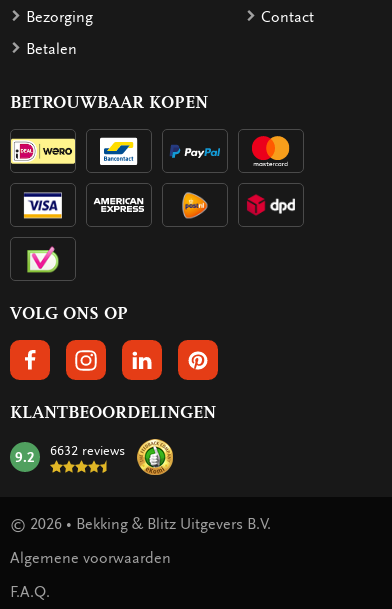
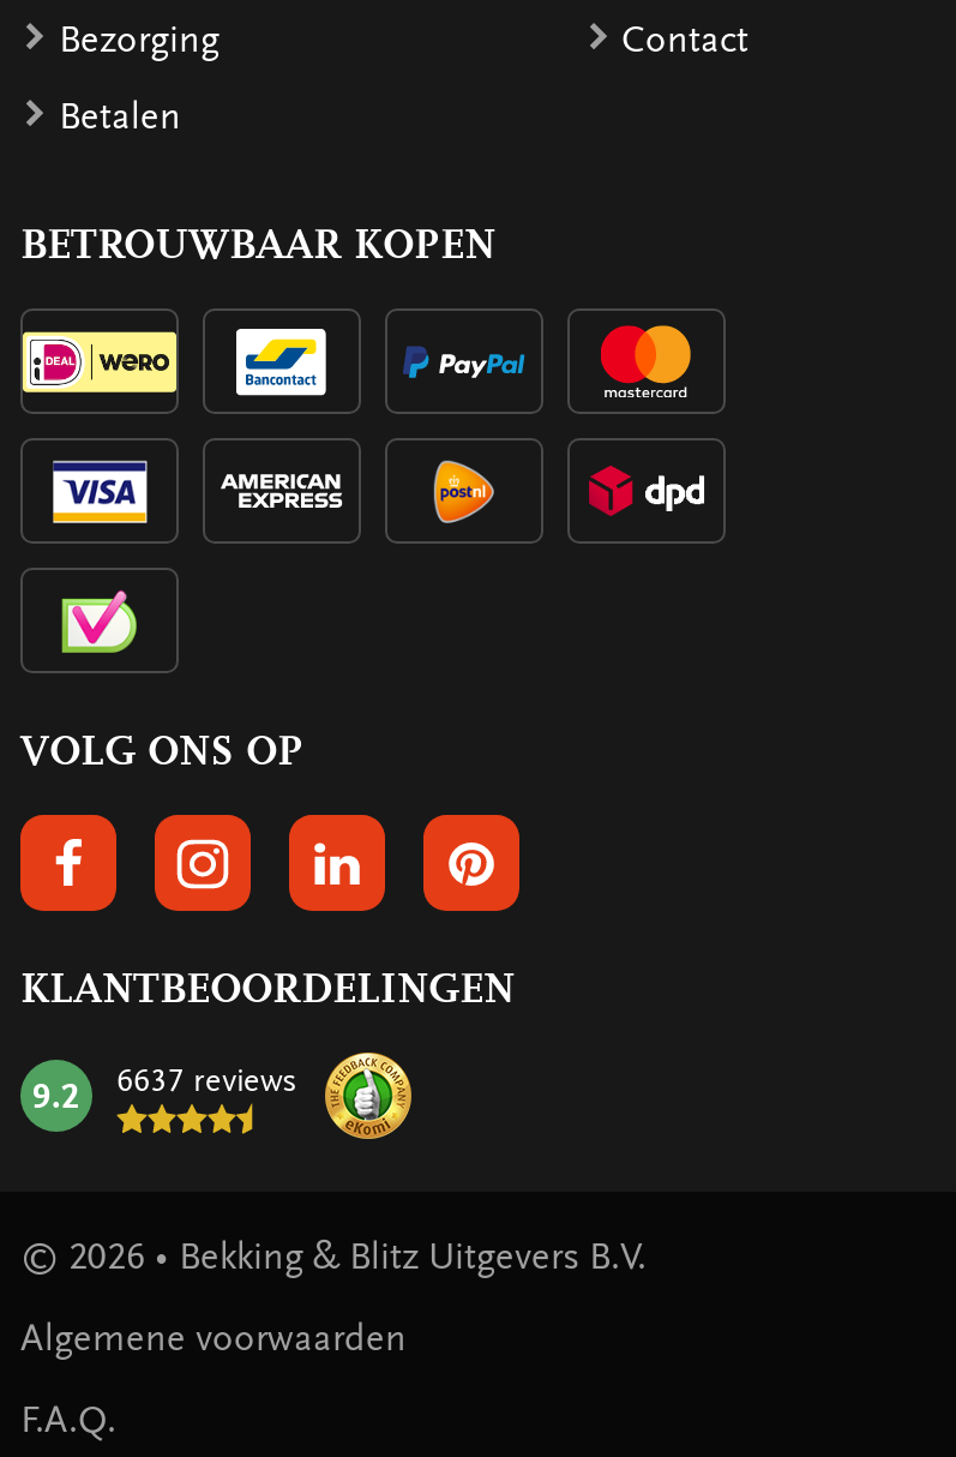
- 9.2 6632 reviews
+ 9.2 6637 reviews
